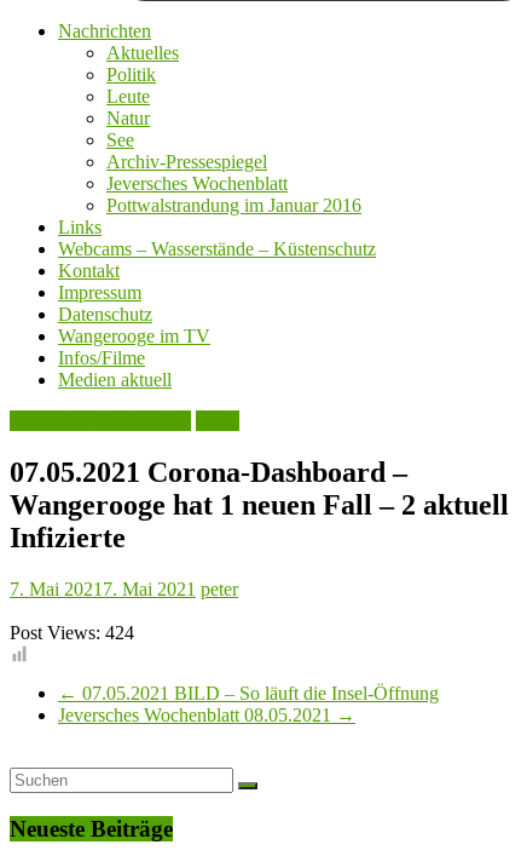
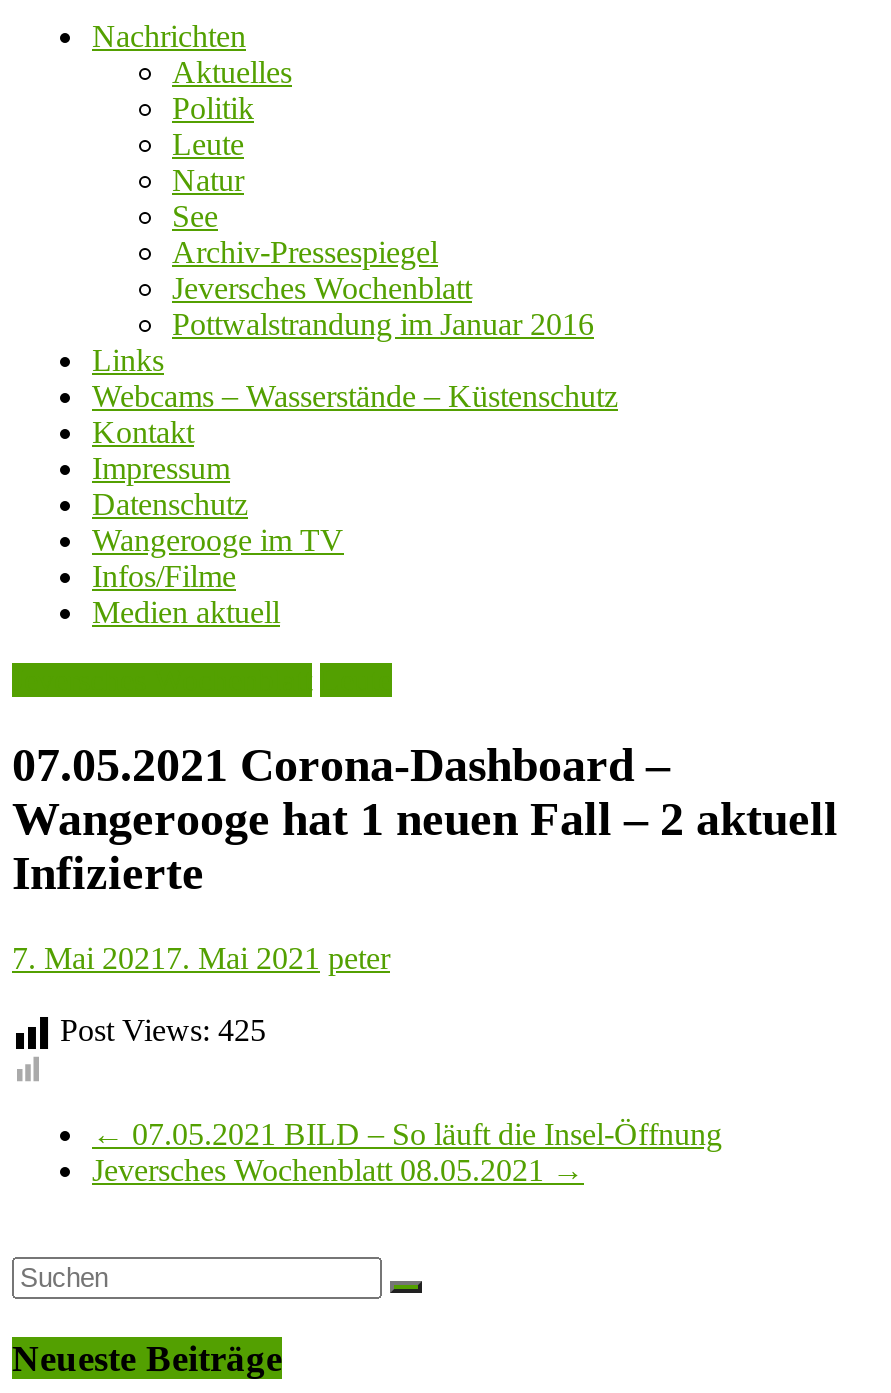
- Post Views: 424
+ Post Views: 425
